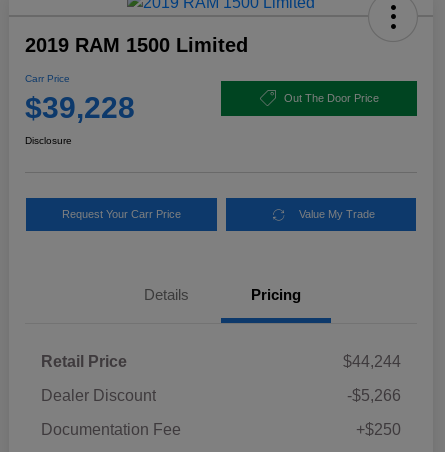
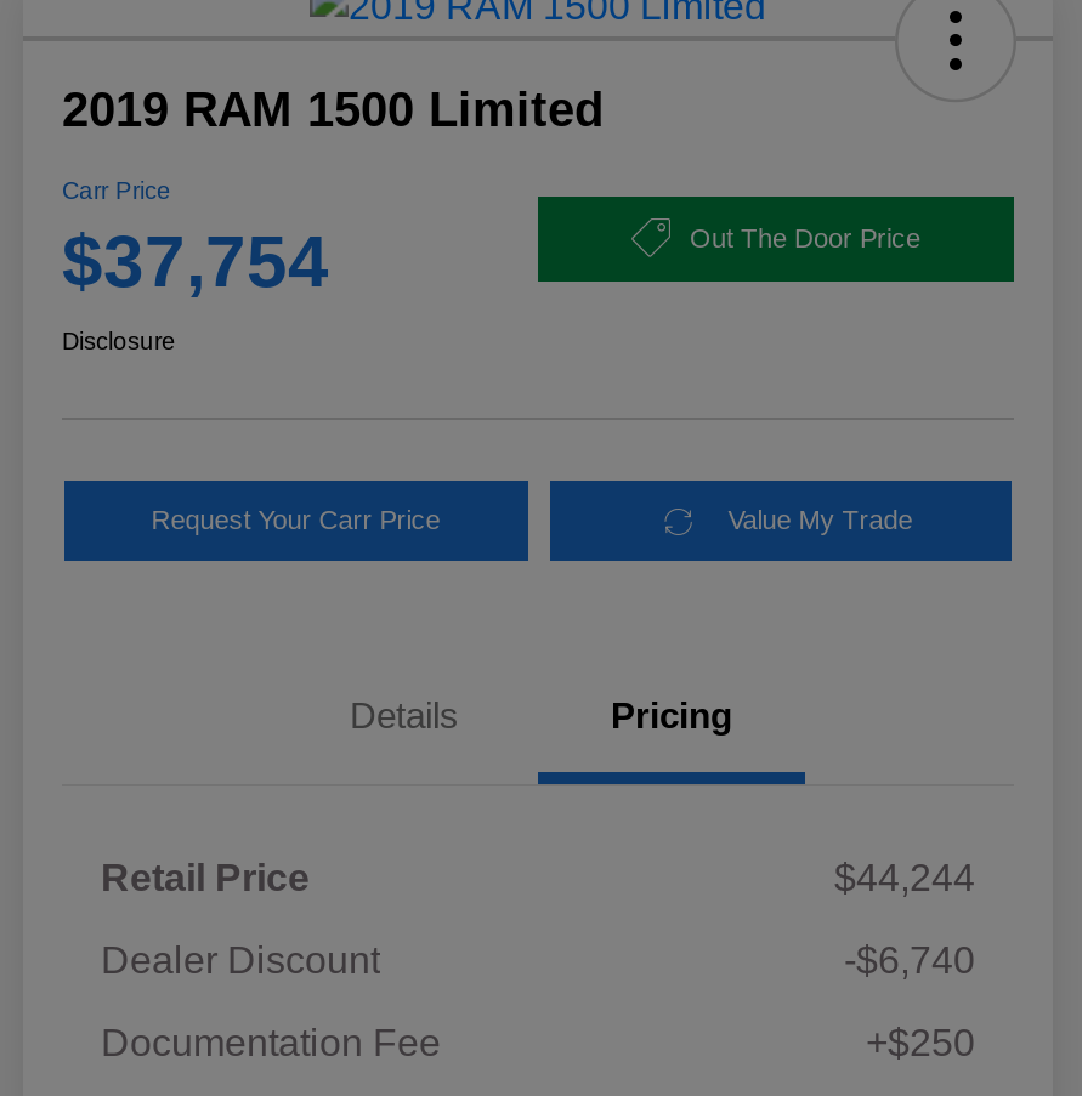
- $39,228
+ $37,754

- -$5,266
+ -$6,740
